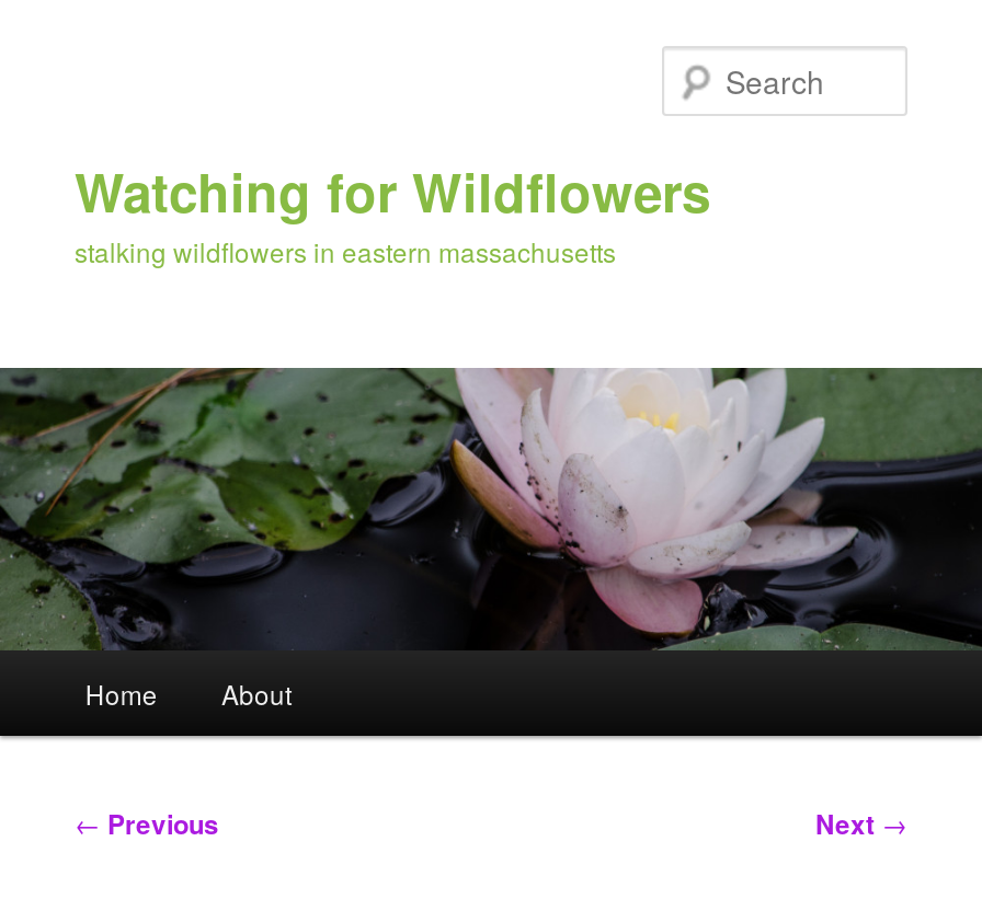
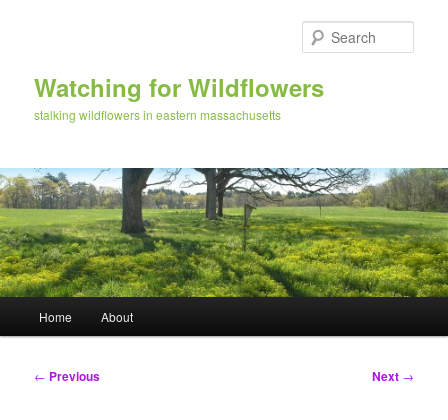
- [image]
+ [image]
